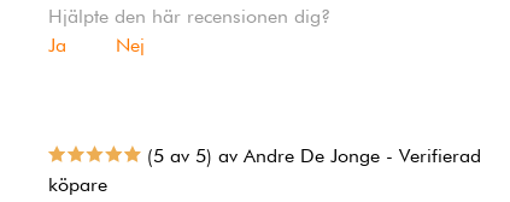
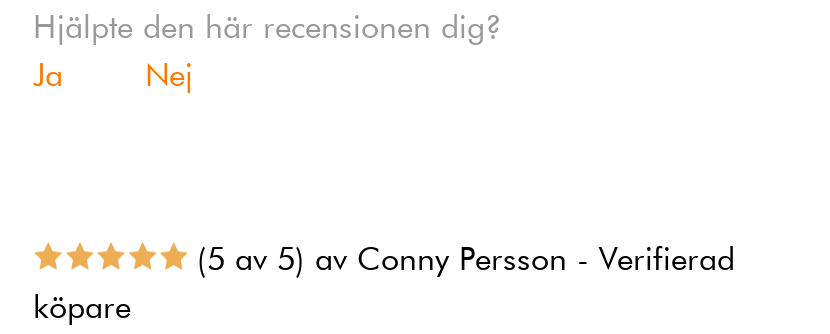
- (5 av 5) av Andre De Jonge - Verifierad
+ (5 av 5) av Conny Persson - Verifierad
